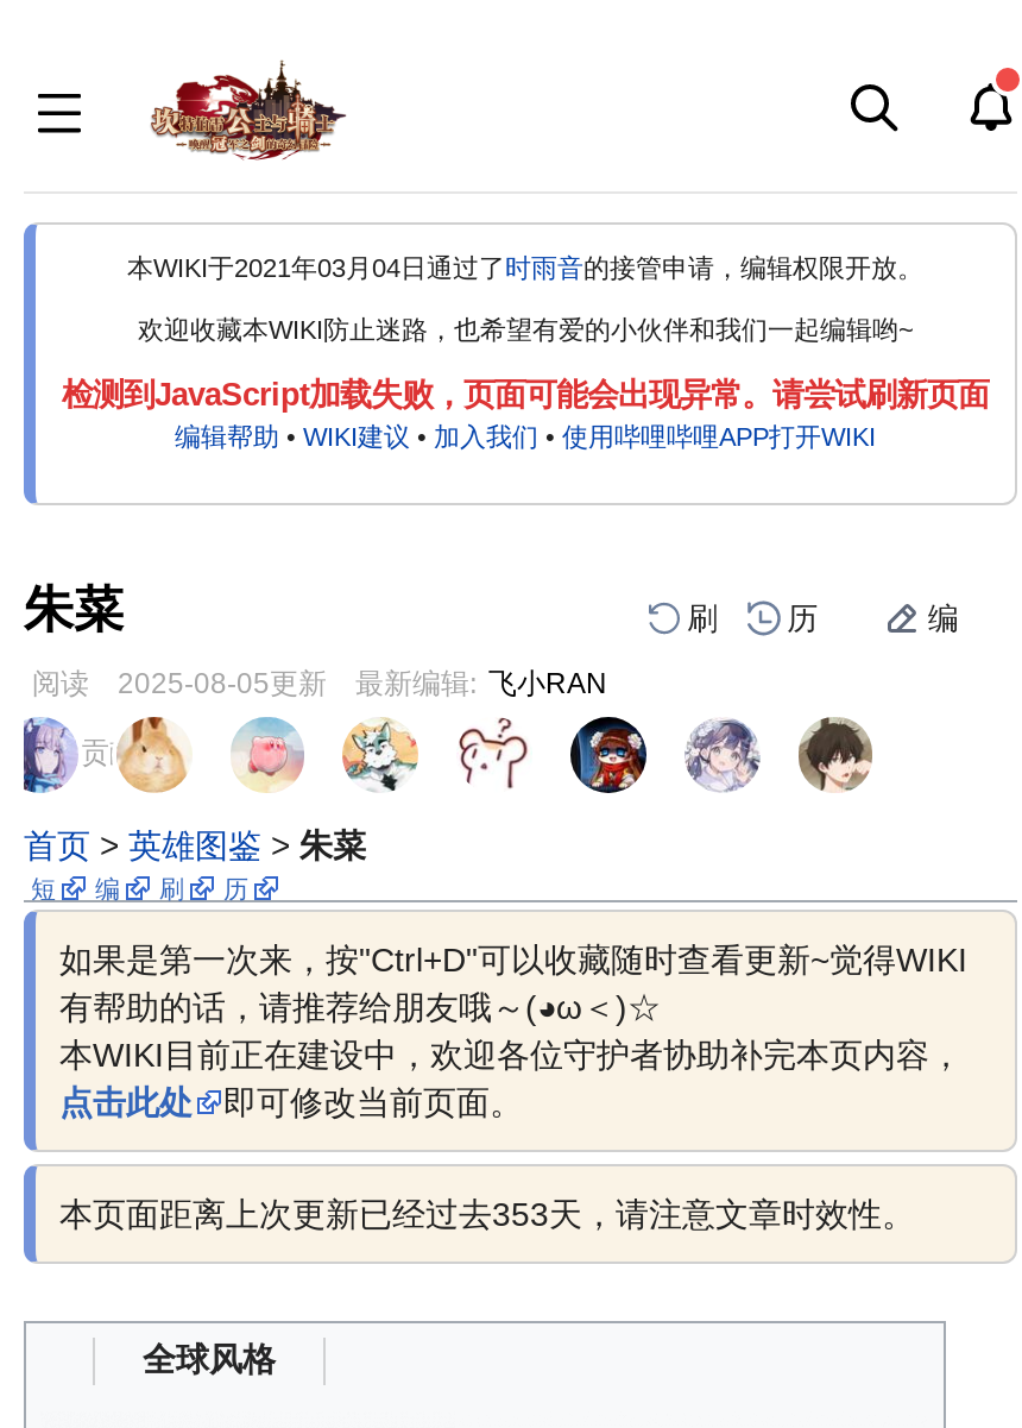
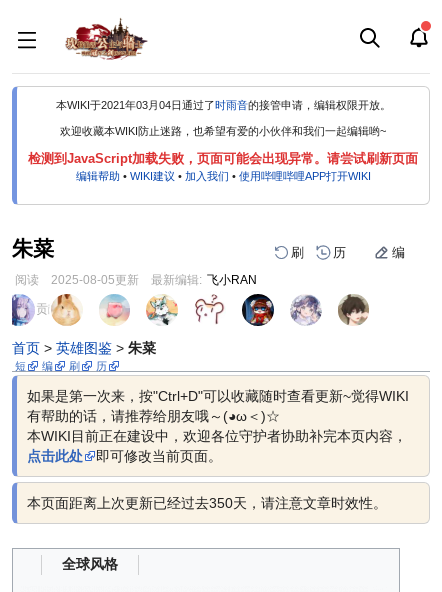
- 本页面距离上次更新已经过去353天，请注意文章时效性。
+ 本页面距离上次更新已经过去350天，请注意文章时效性。
